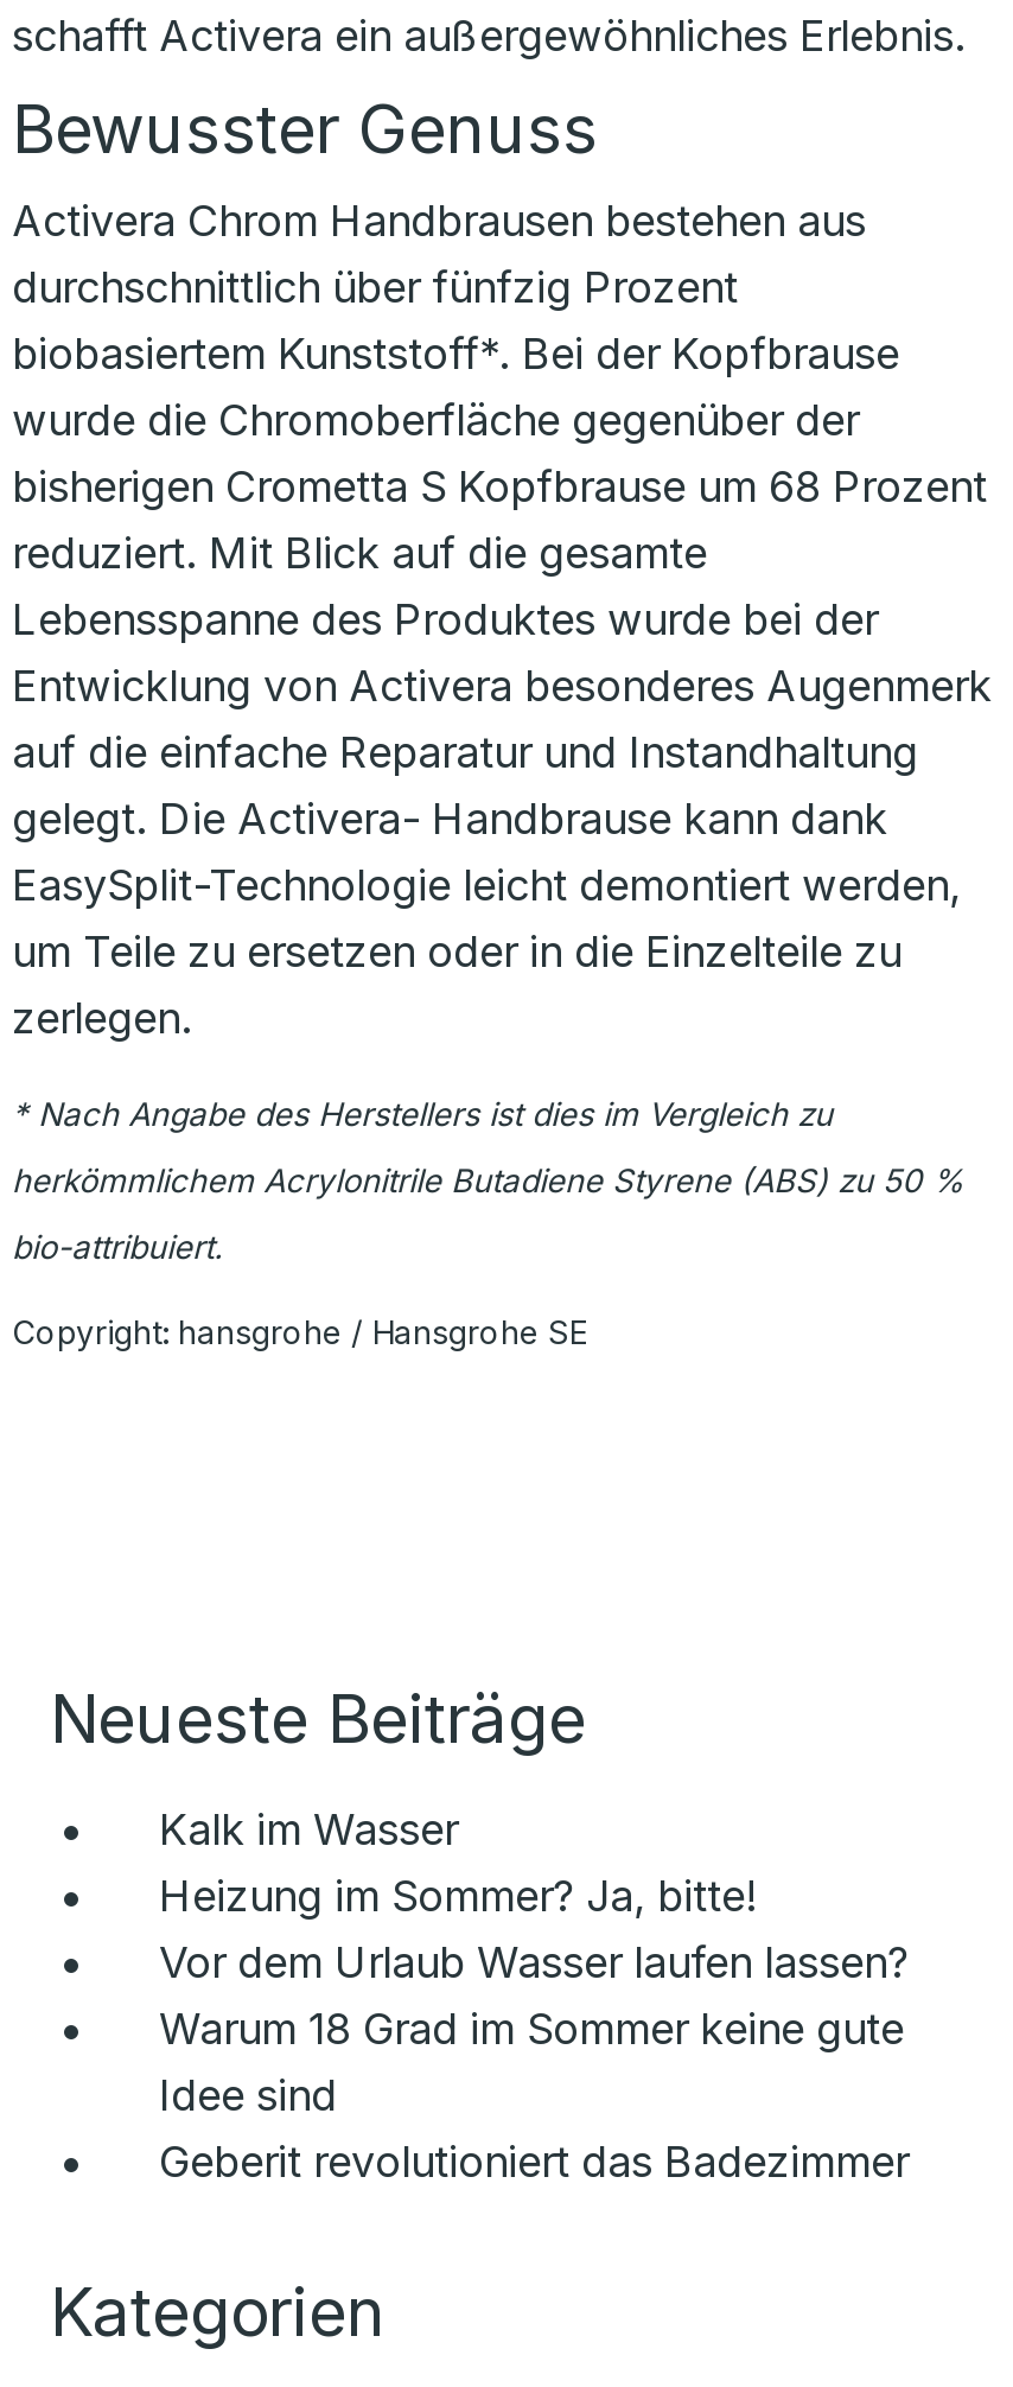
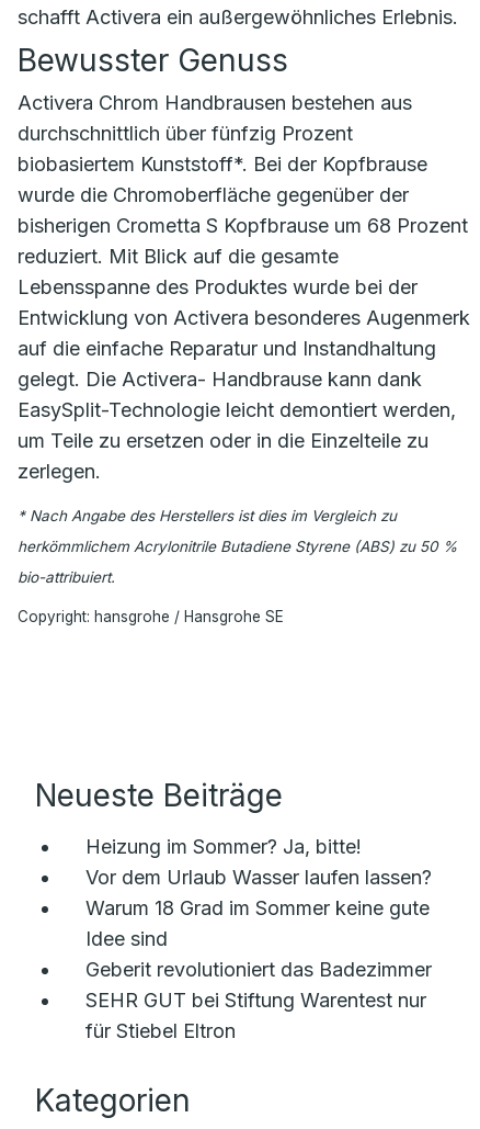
- Kalk im Wasser

moved up: Heizung im Sommer? Ja, bitte! | Vor dem Urlaub Wasser laufen lassen? | Warum 18 Grad im Sommer keine gute | Idee sind | Geberit revolutioniert das Badezimmer

+ SEHR GUT bei Stiftung Warentest nur
+ für Stiebel Eltron
